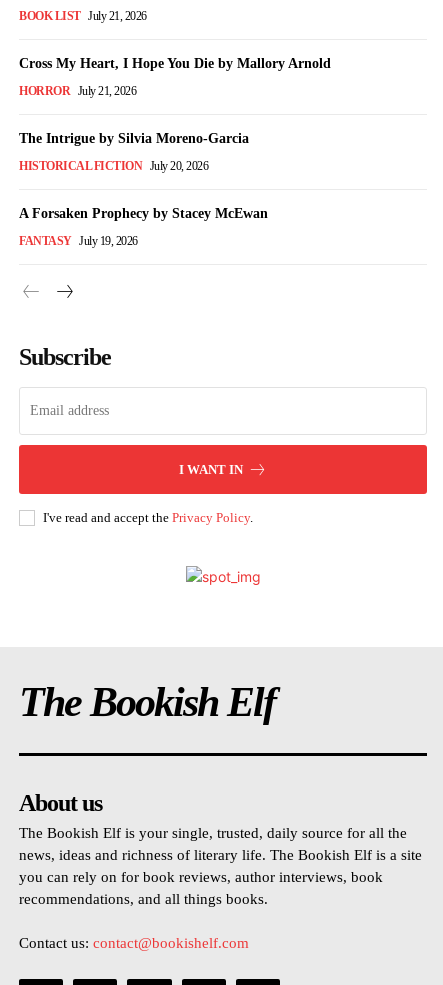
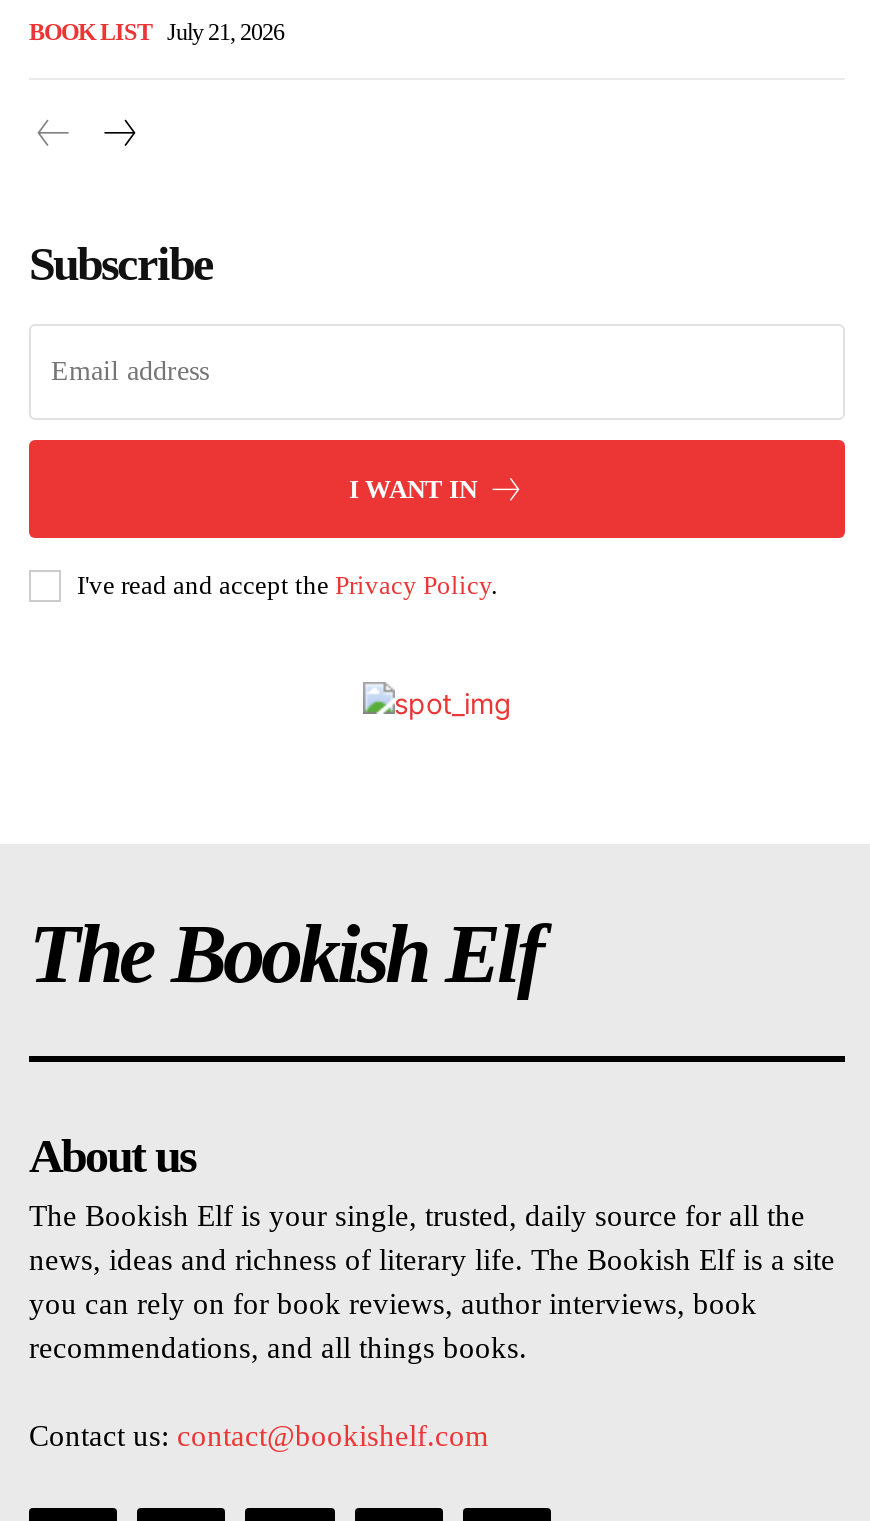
- Cross My Heart, I Hope You Die by Mallory Arnold
- HORROR July 21, 2026
- The Intrigue by Silvia Moreno-Garcia
- HISTORICAL FICTION July 20, 2026
- A Forsaken Prophecy by Stacey McEwan
- FANTASY July 19, 2026
